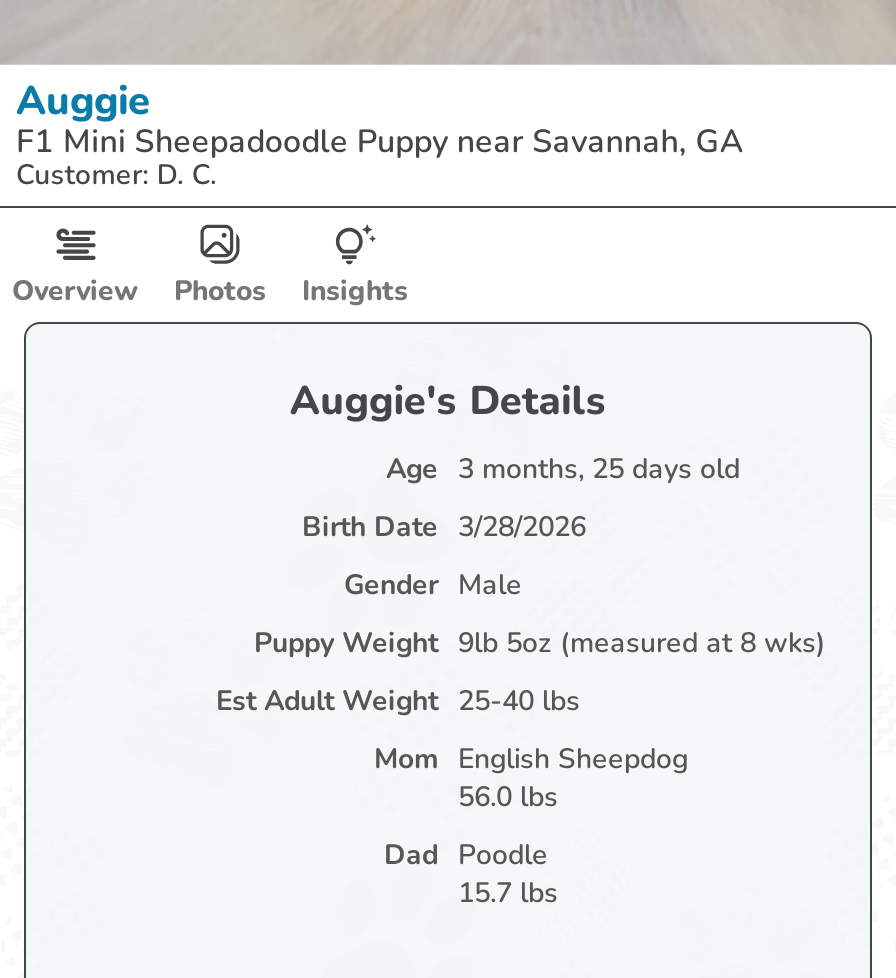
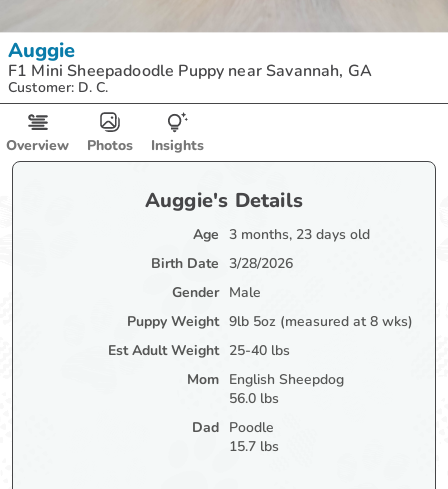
- Age 3 months, 25 days old
+ Age 3 months, 23 days old
